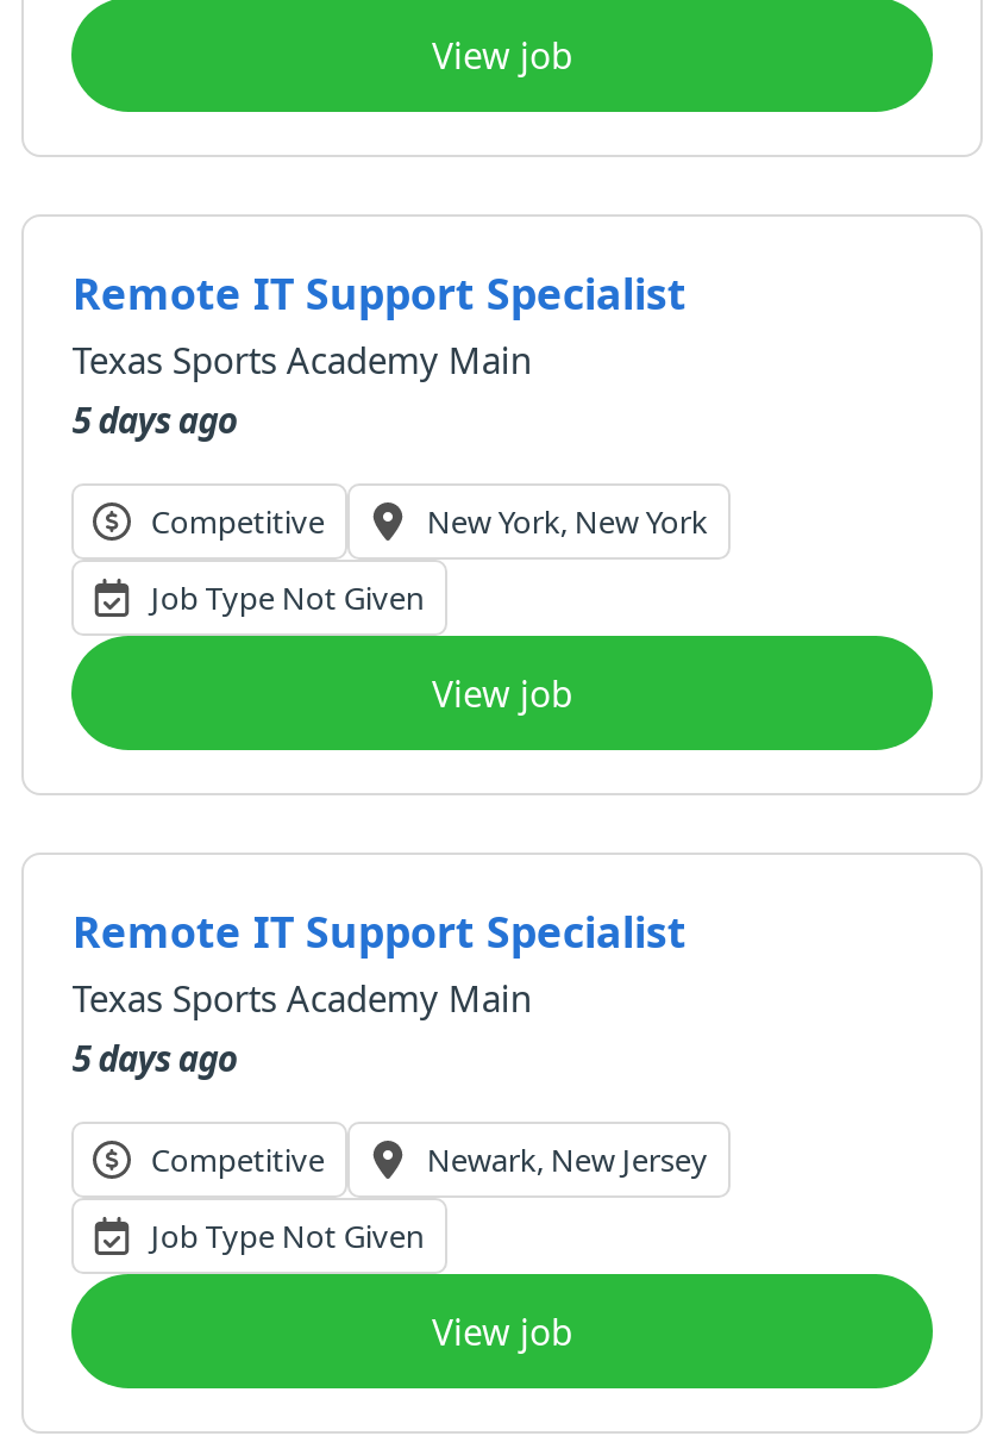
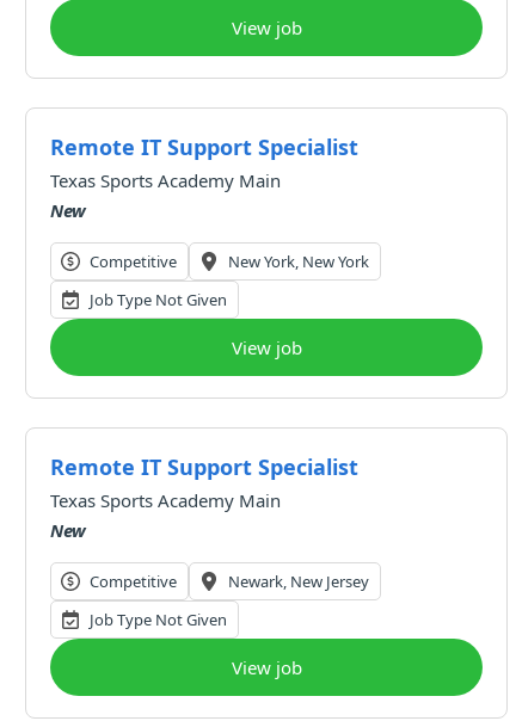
- 5 days ago
+ New

- 5 days ago
+ New
